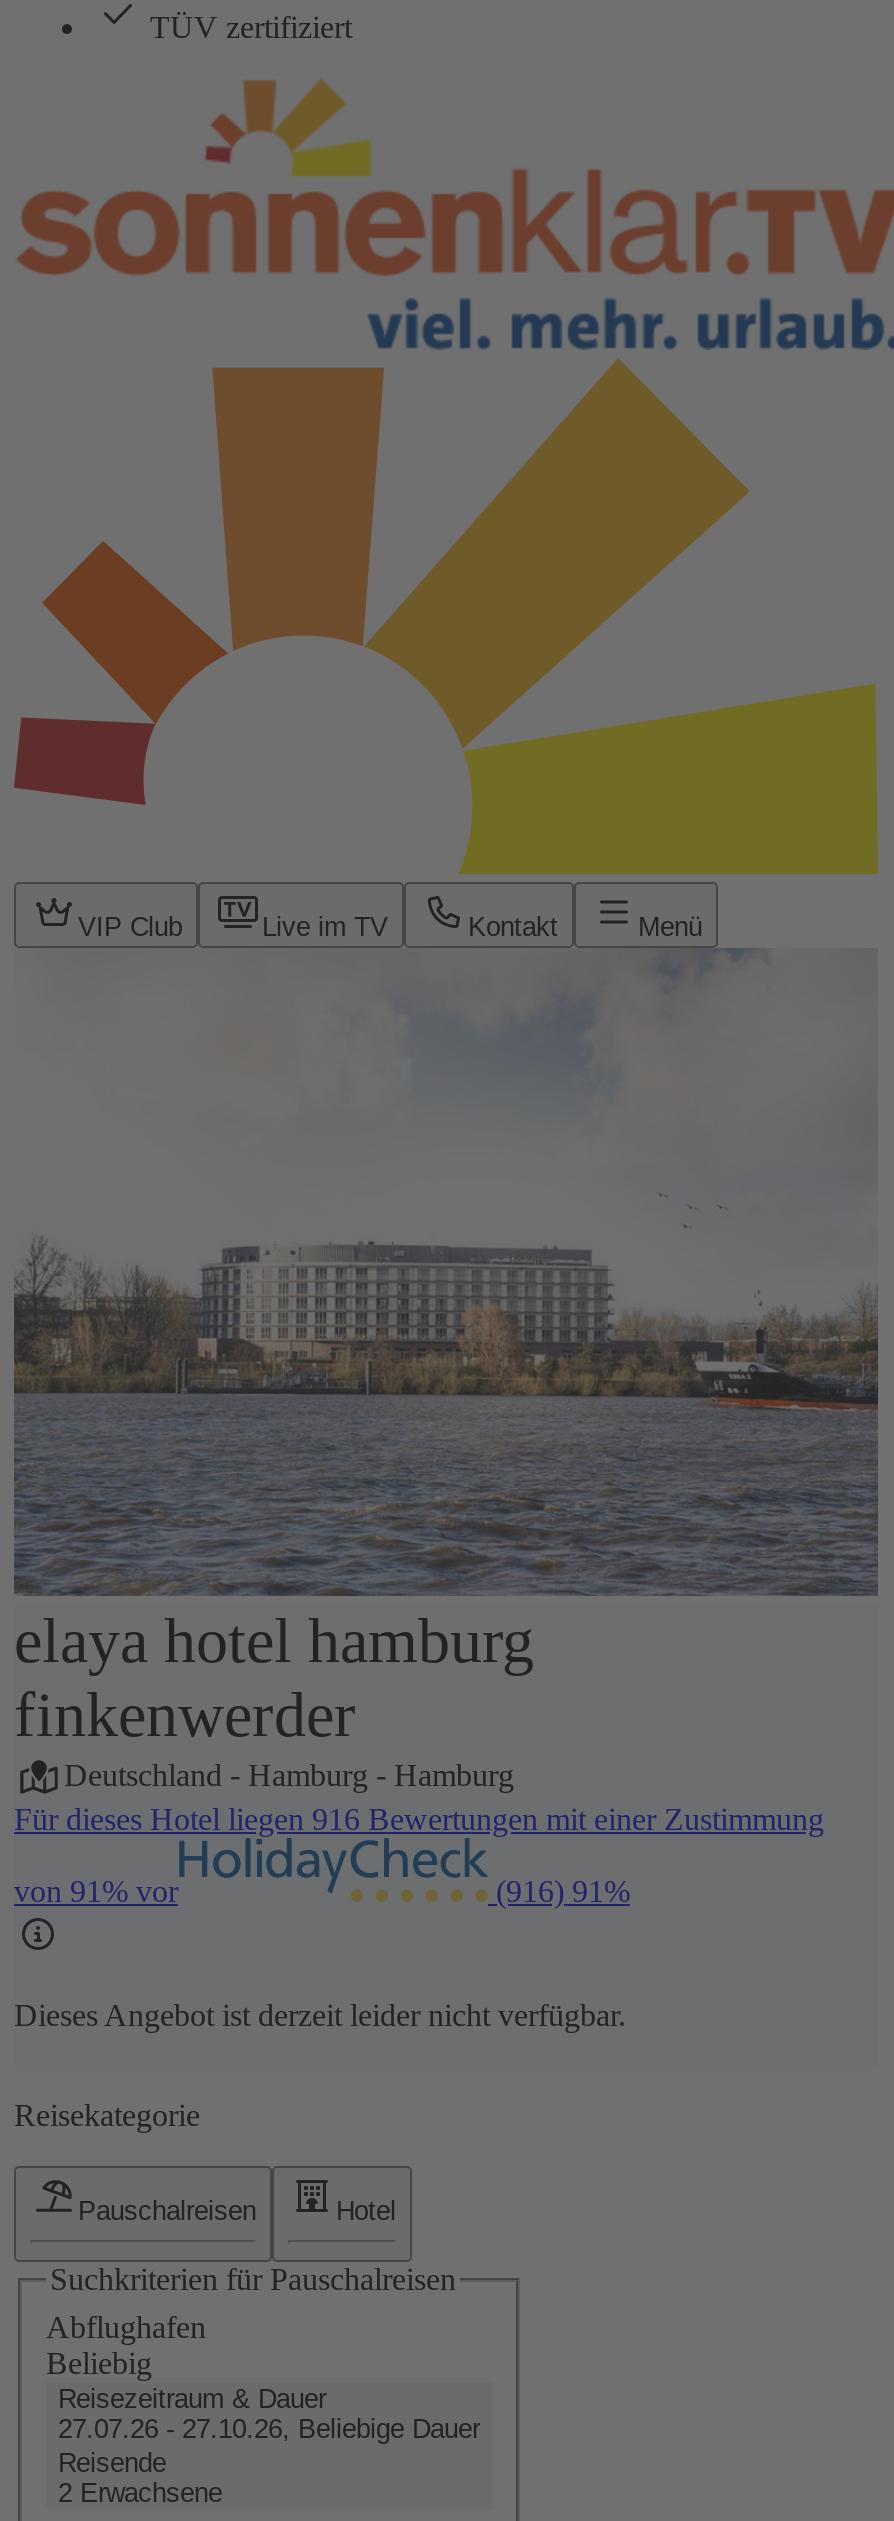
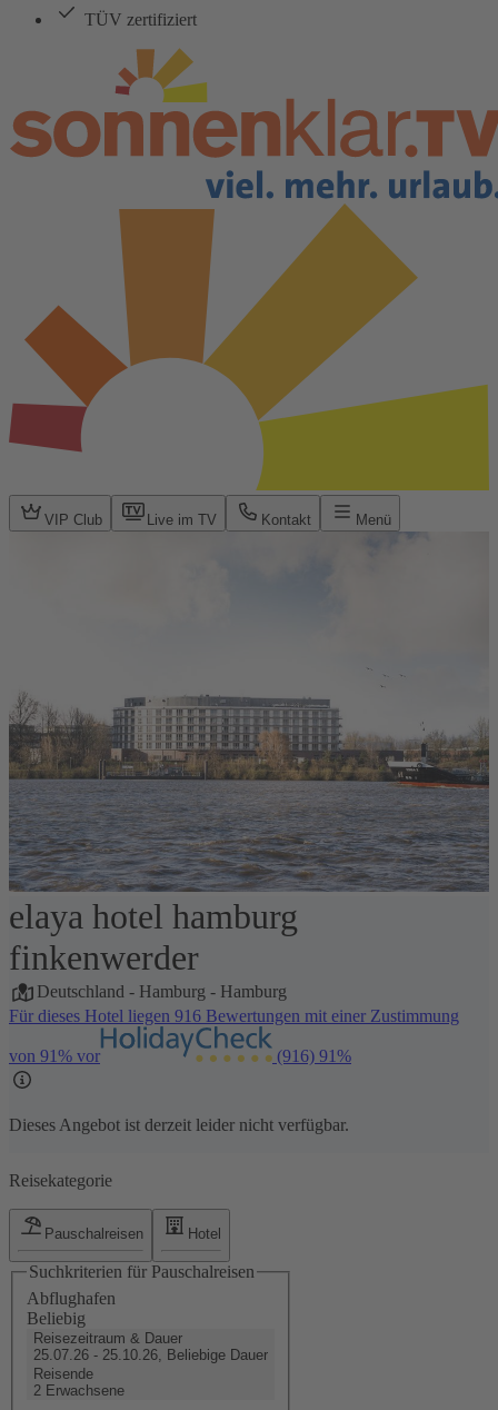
- 27.07.26 - 27.10.26, Beliebige Dauer
+ 25.07.26 - 25.10.26, Beliebige Dauer
